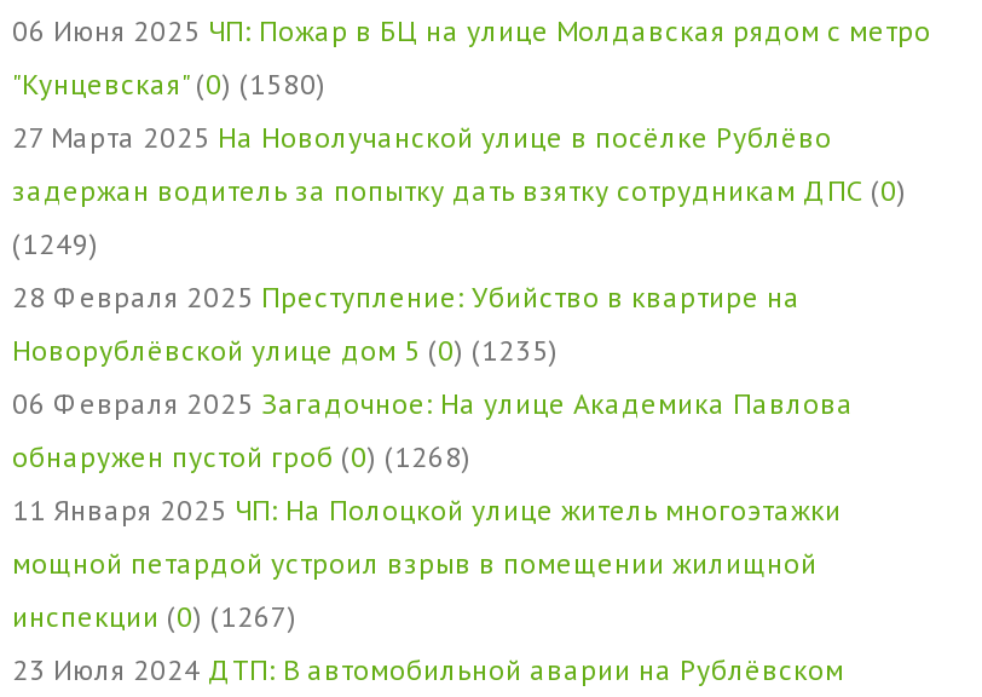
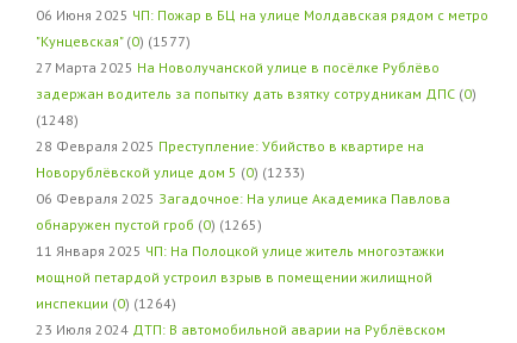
- "Кунцевская" (0) (1580)
+ "Кунцевская" (0) (1577)

- (1249)
+ (1248)

- Новорублёвской улице дом 5 (0) (1235)
+ Новорублёвской улице дом 5 (0) (1233)

- обнаружен пустой гроб (0) (1268)
+ обнаружен пустой гроб (0) (1265)

- инспекции (0) (1267)
+ инспекции (0) (1264)
